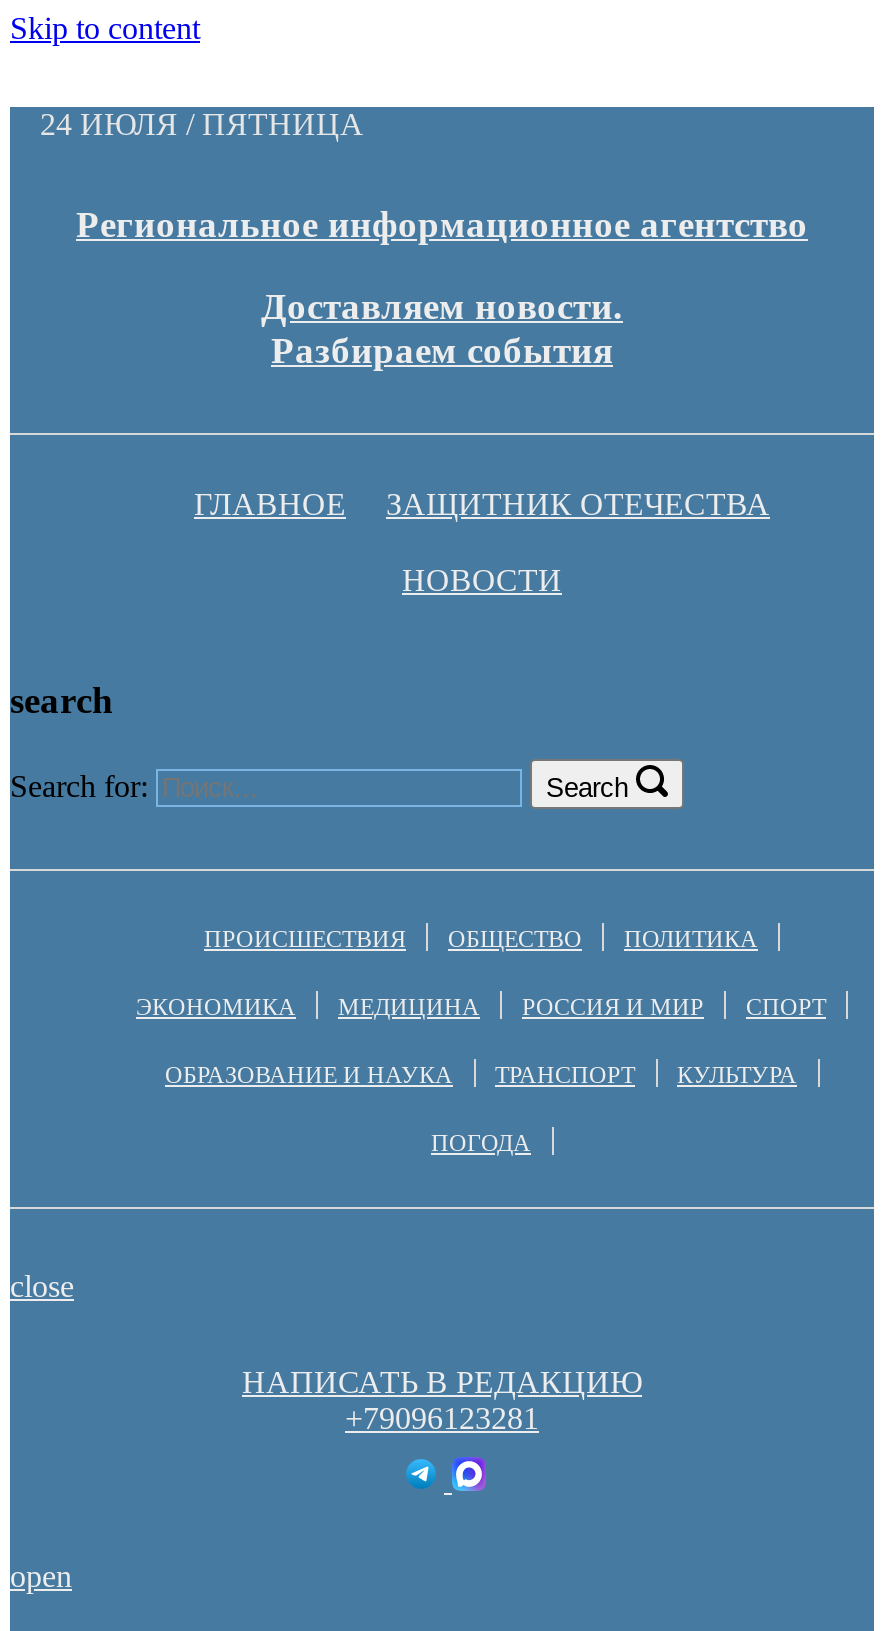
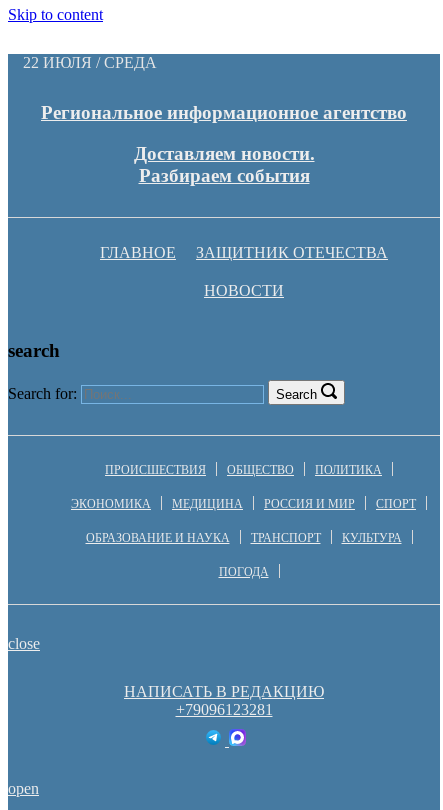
- 24 ИЮЛЯ / ПЯТНИЦА
+ 22 ИЮЛЯ / СРЕДА
